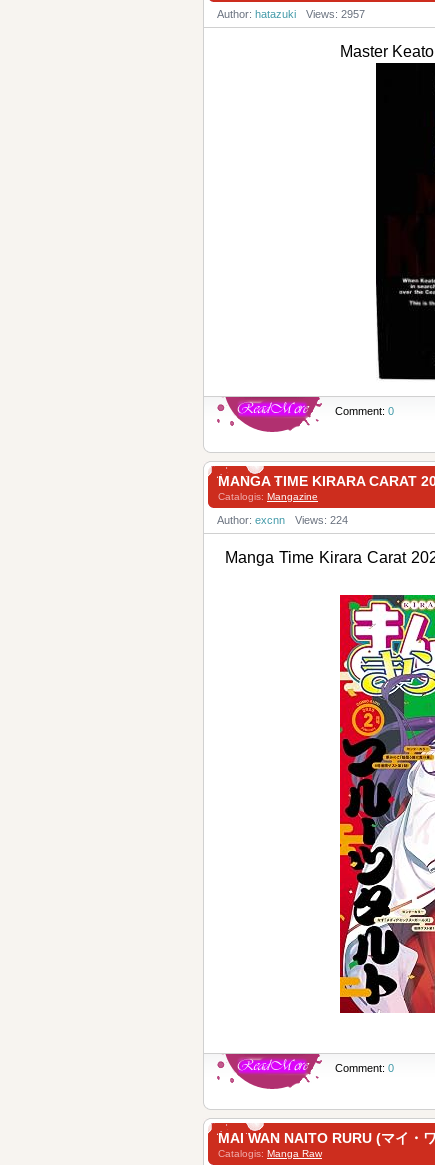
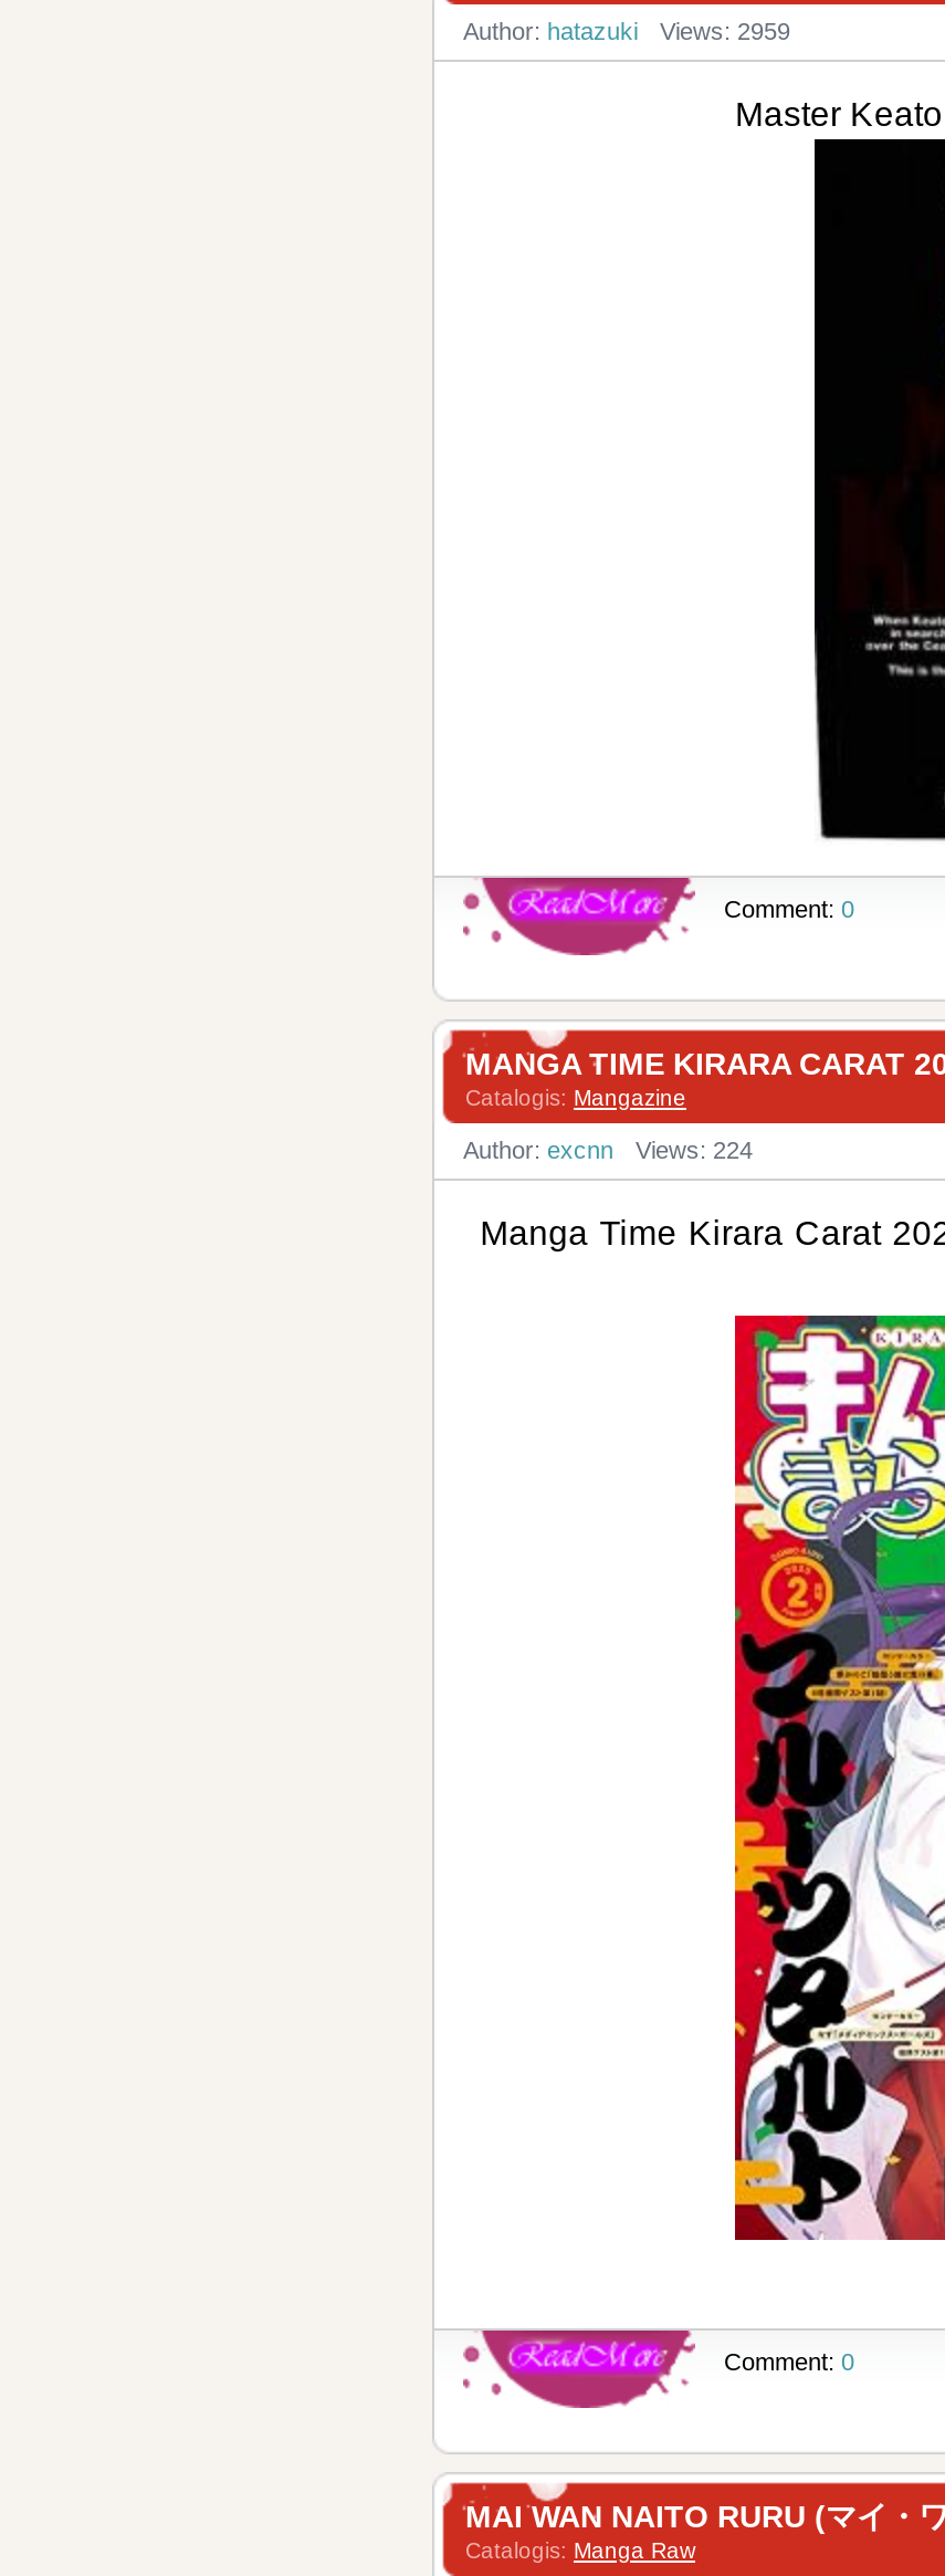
- Author: hatazuki Views: 2957
+ Author: hatazuki Views: 2959
